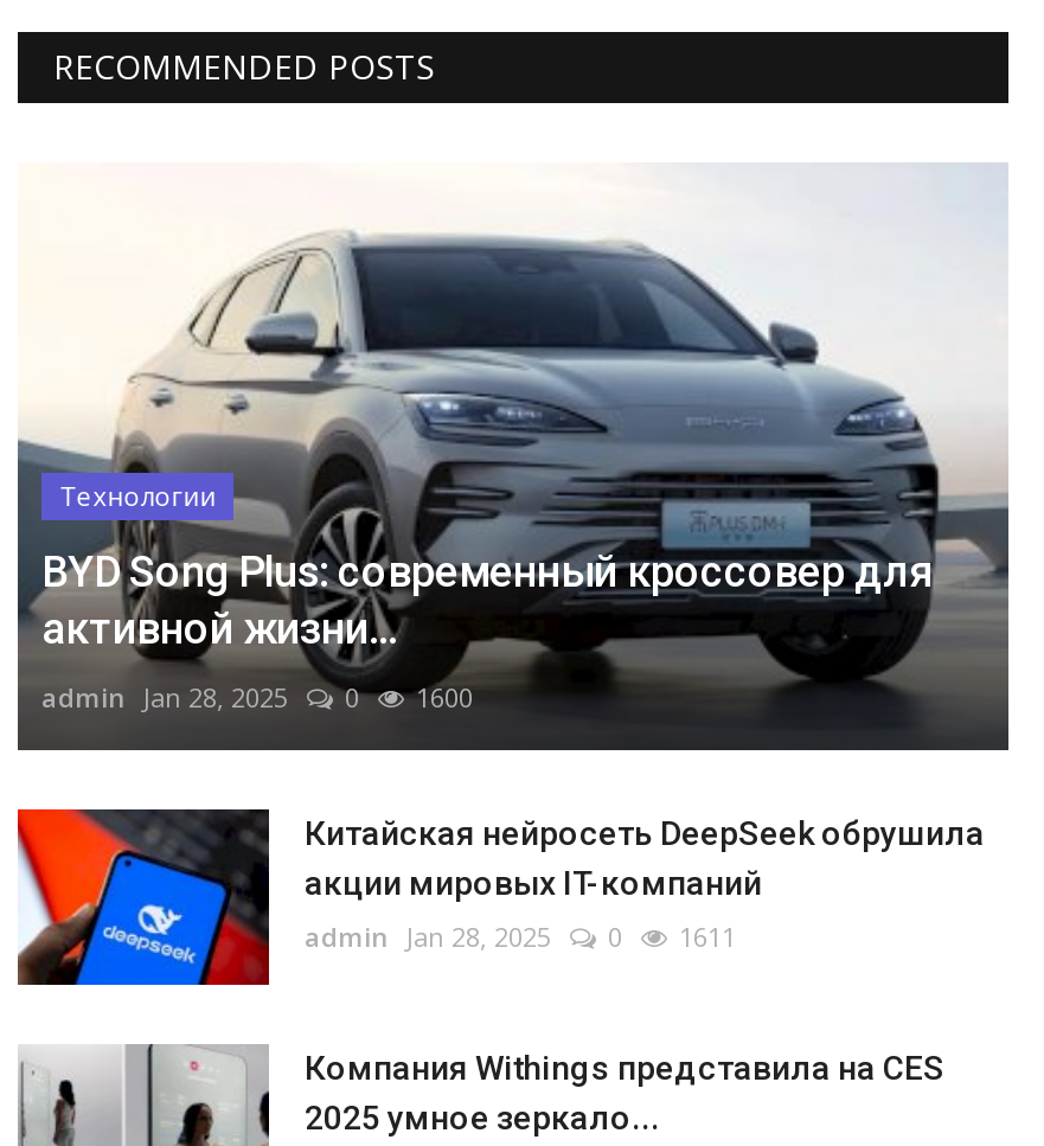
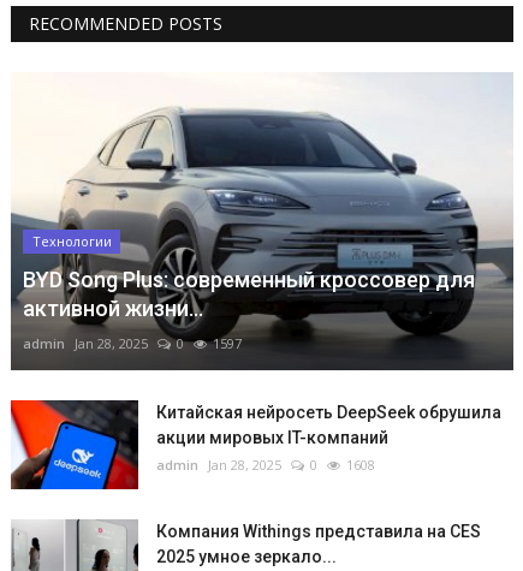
- admin Jan 28, 2025 0 1600
+ admin Jan 28, 2025 0 1597

- admin Jan 28, 2025 0 1611
+ admin Jan 28, 2025 0 1608
